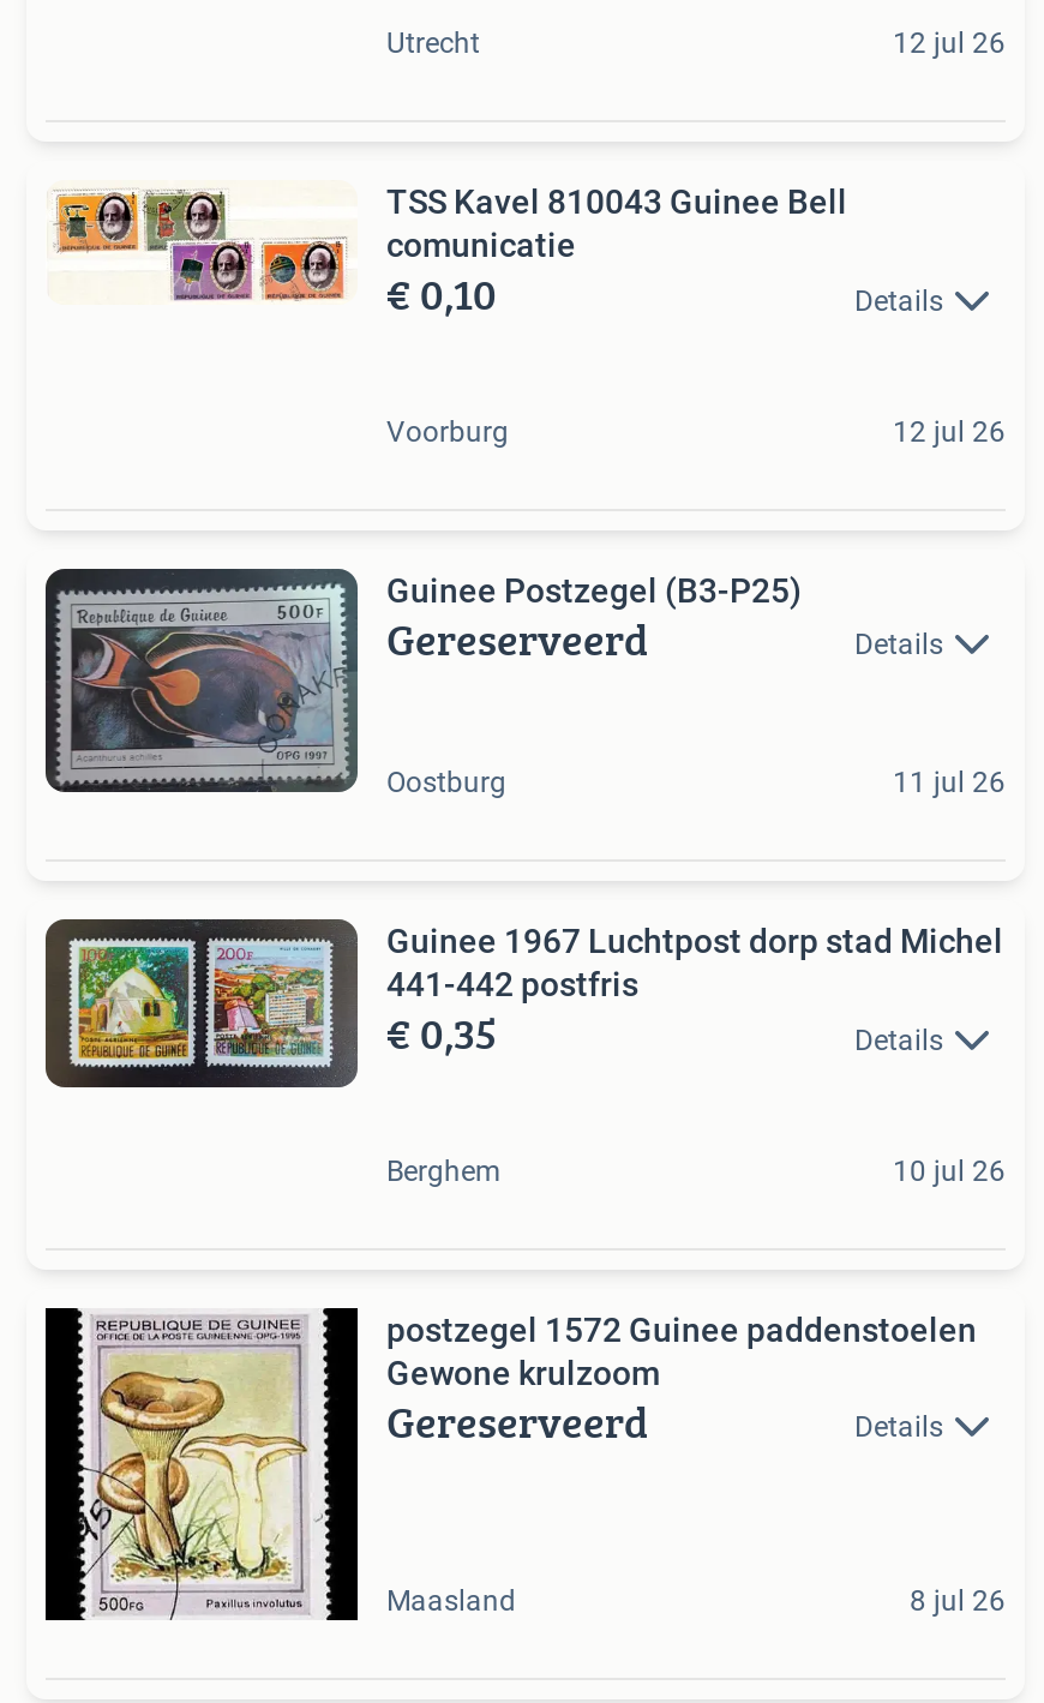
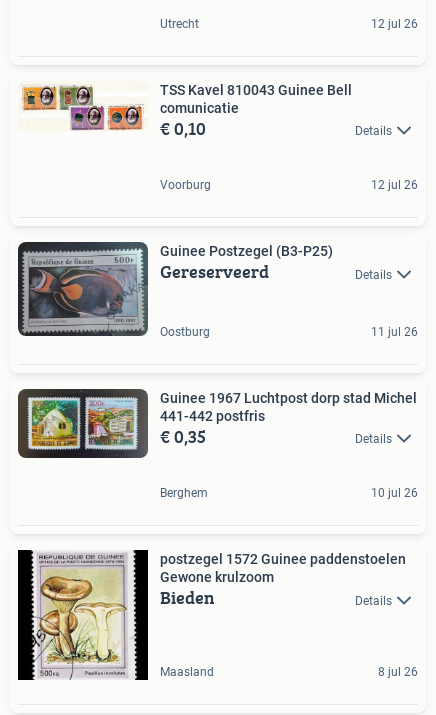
- Gereserveerd
+ Bieden
